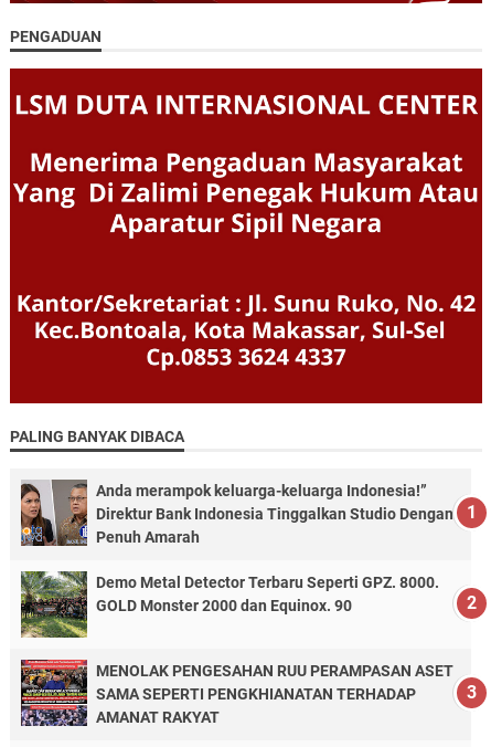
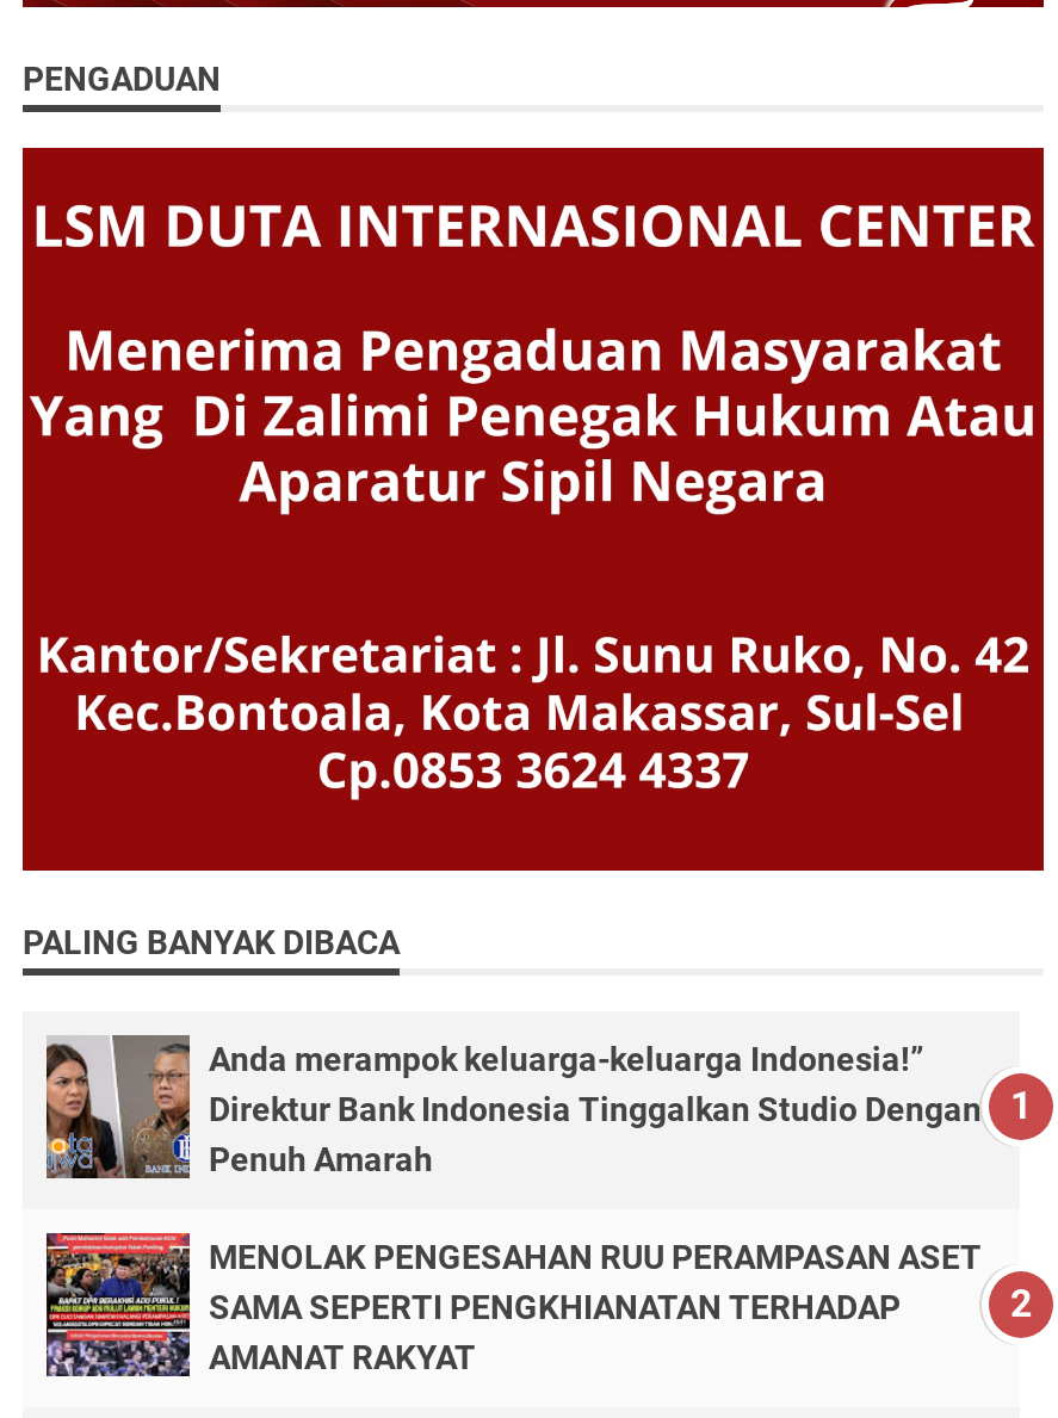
- [image]
- Demo Metal Detector Terbaru Seperti GPZ. 8000.
- GOLD Monster 2000 dan Equinox. 90
